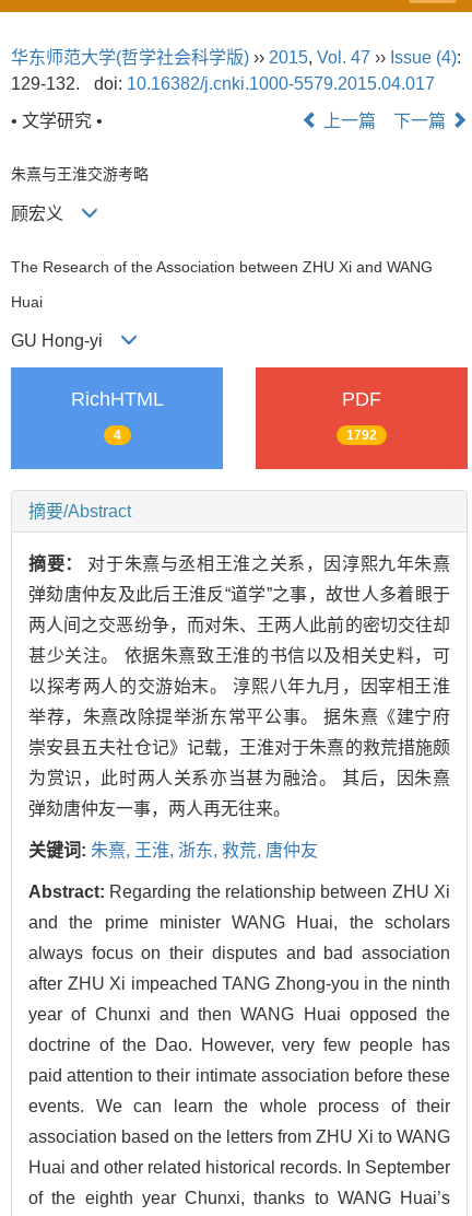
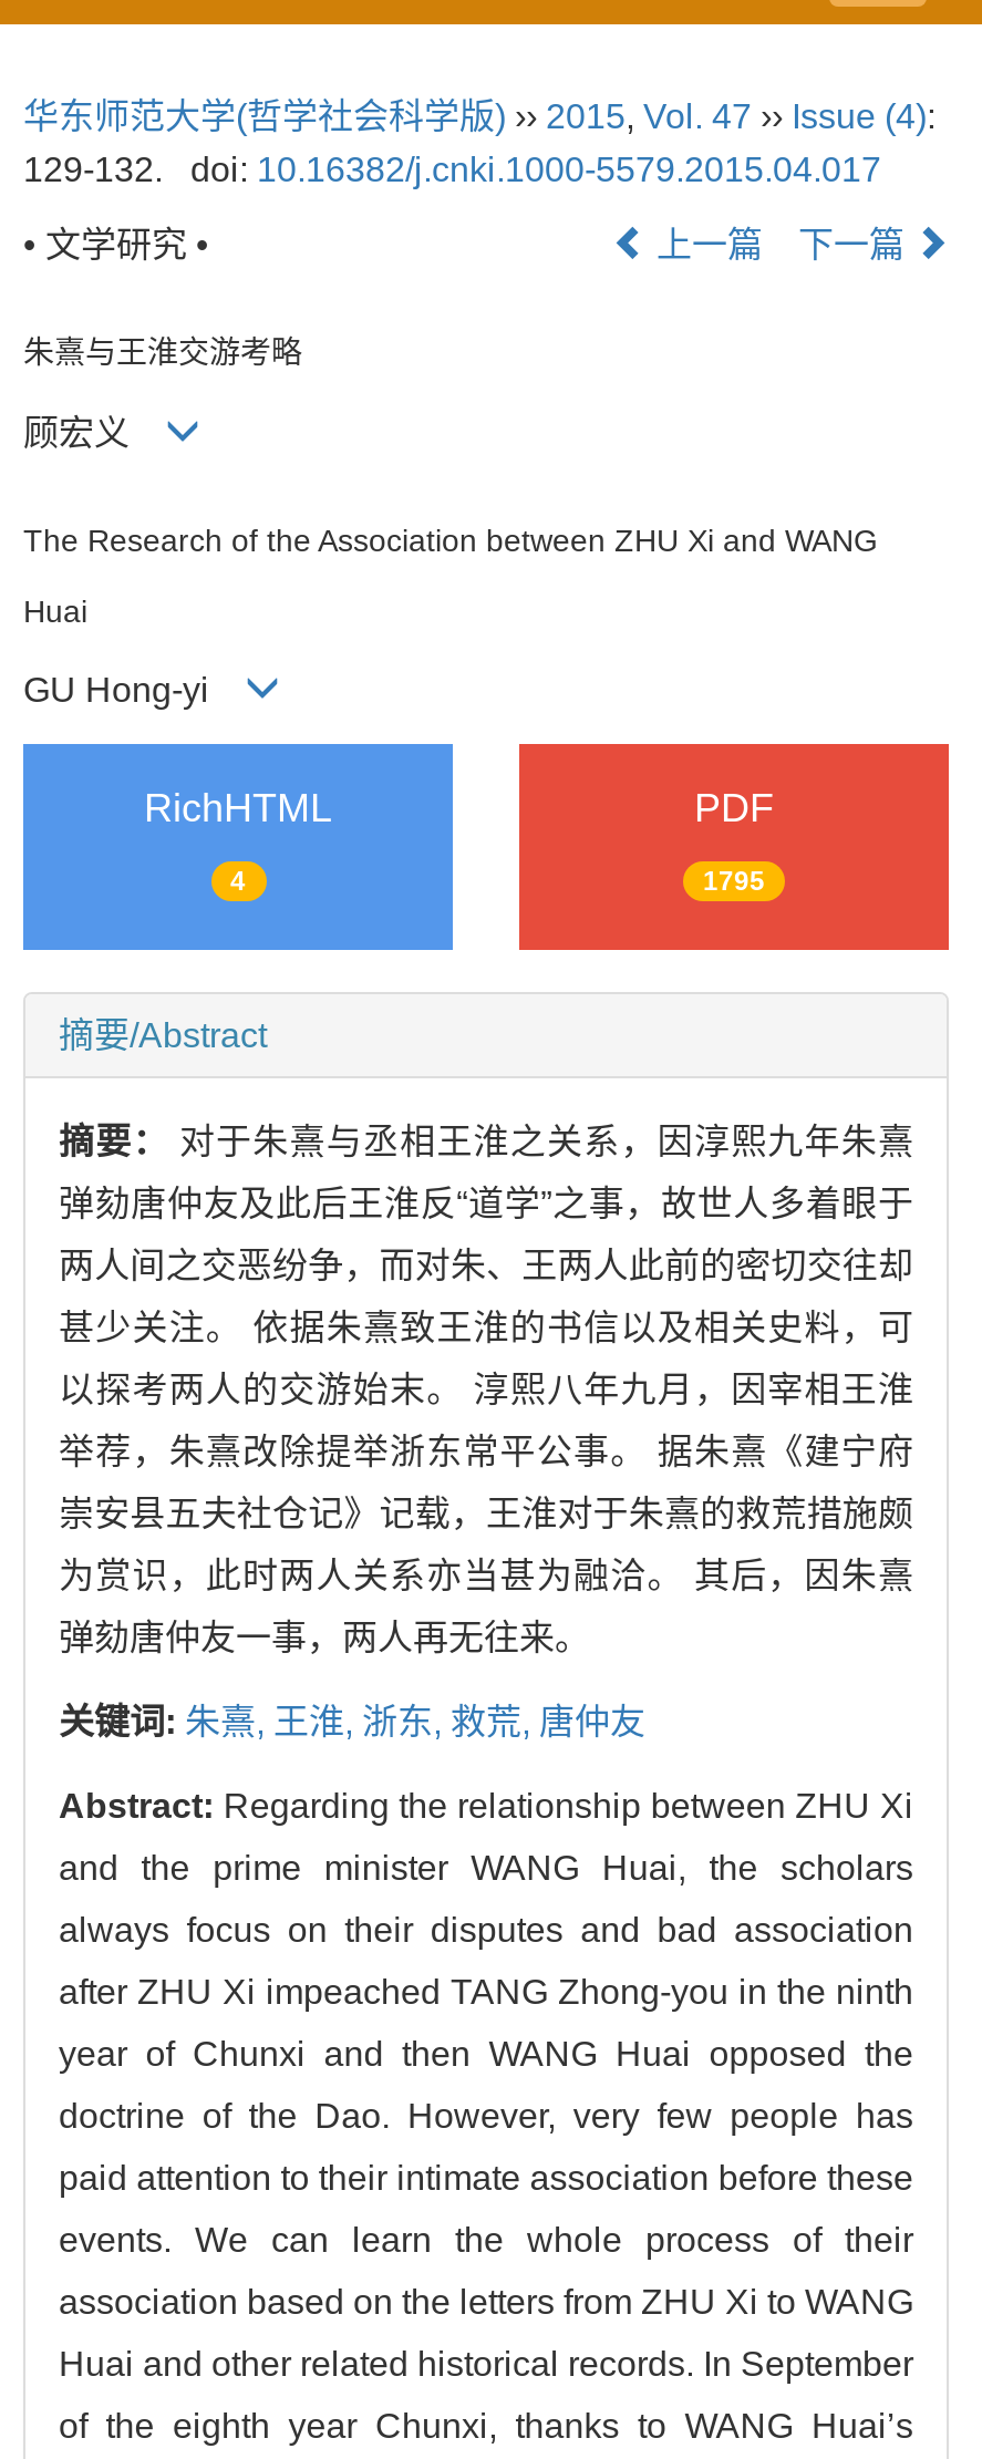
- 1792
+ 1795
